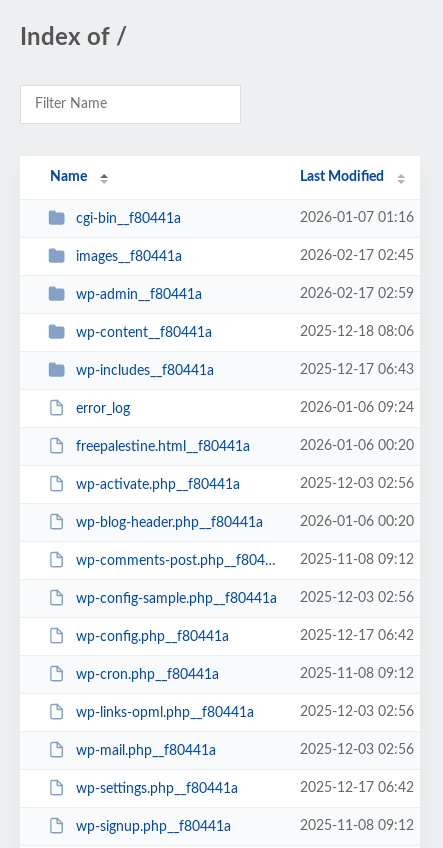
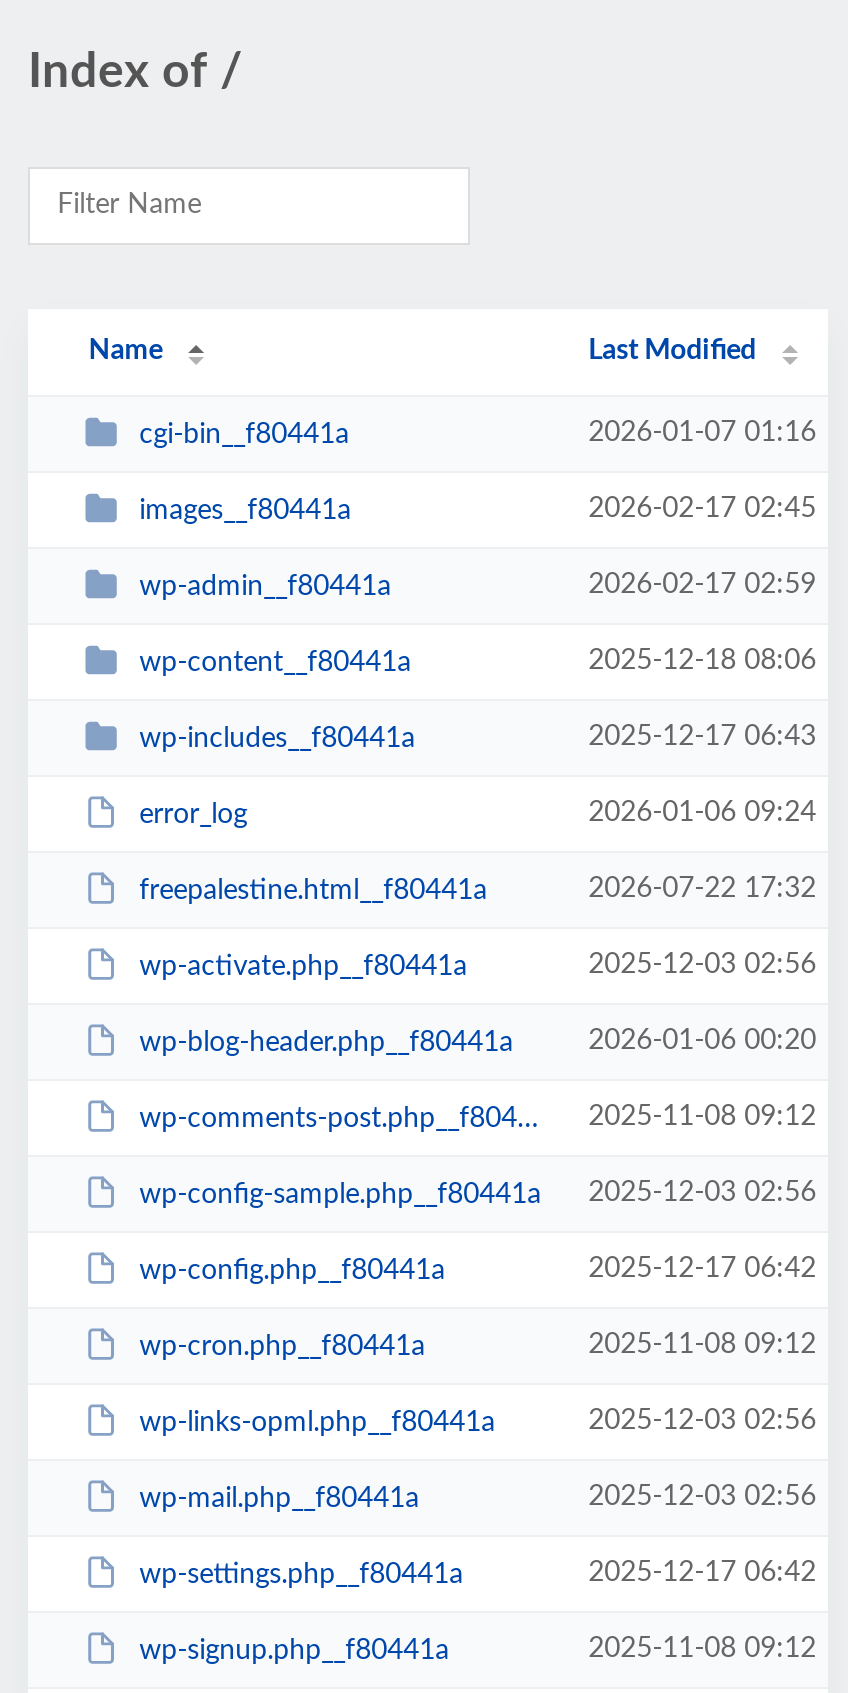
- 2026-01-06 00:20
+ 2026-07-22 17:32
